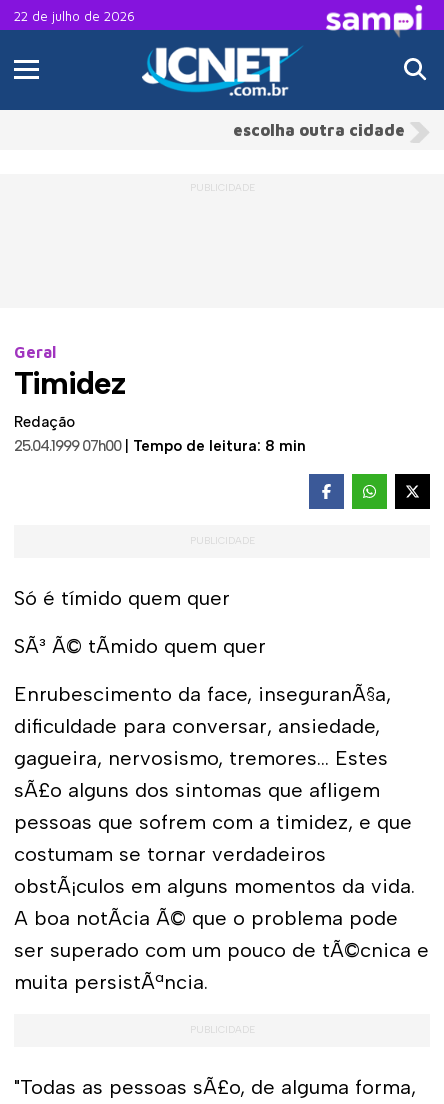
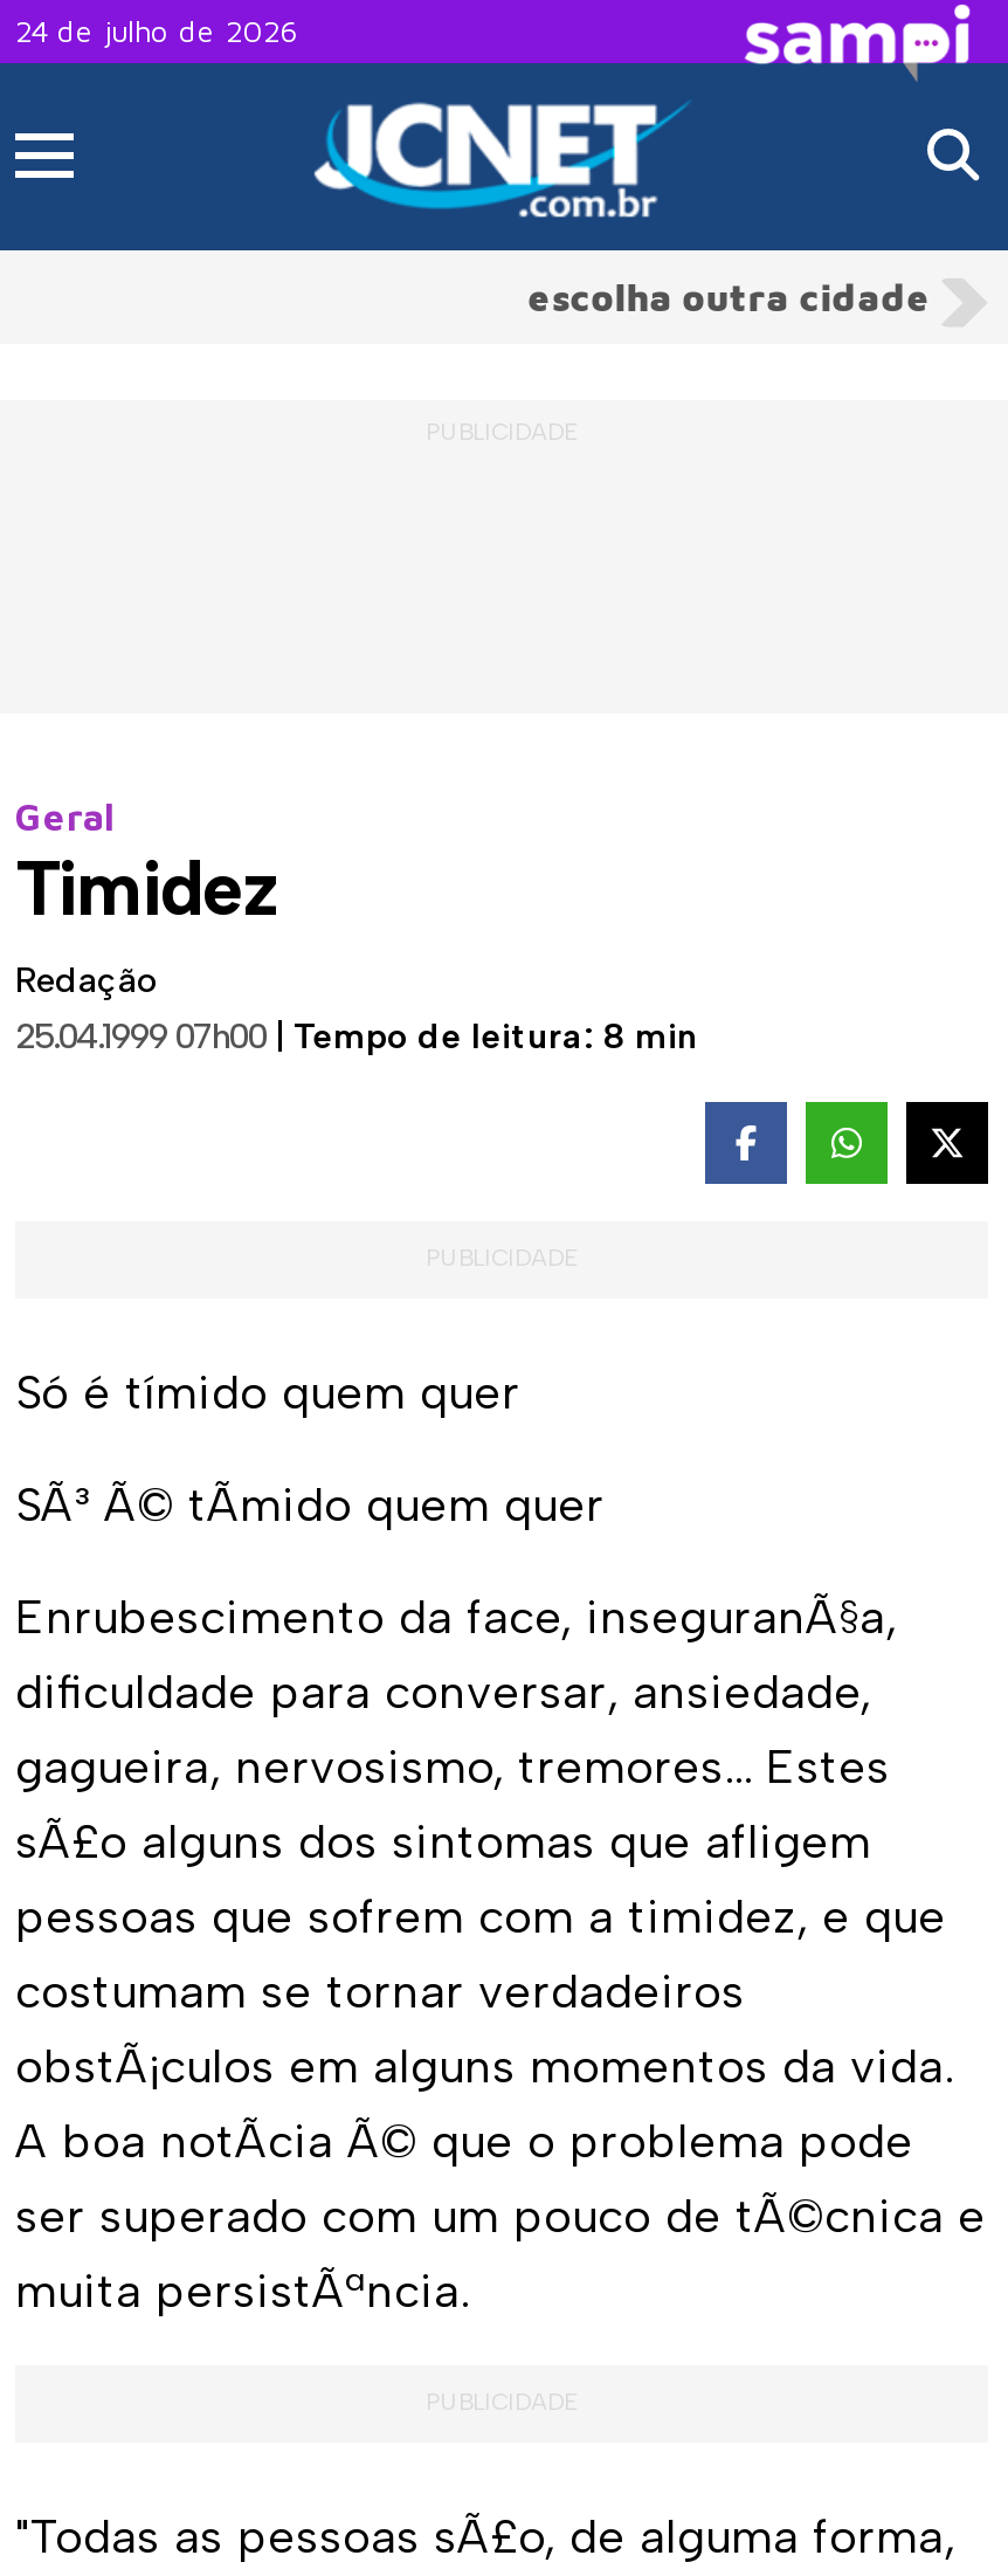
- 22 de julho de 2026
+ 24 de julho de 2026
